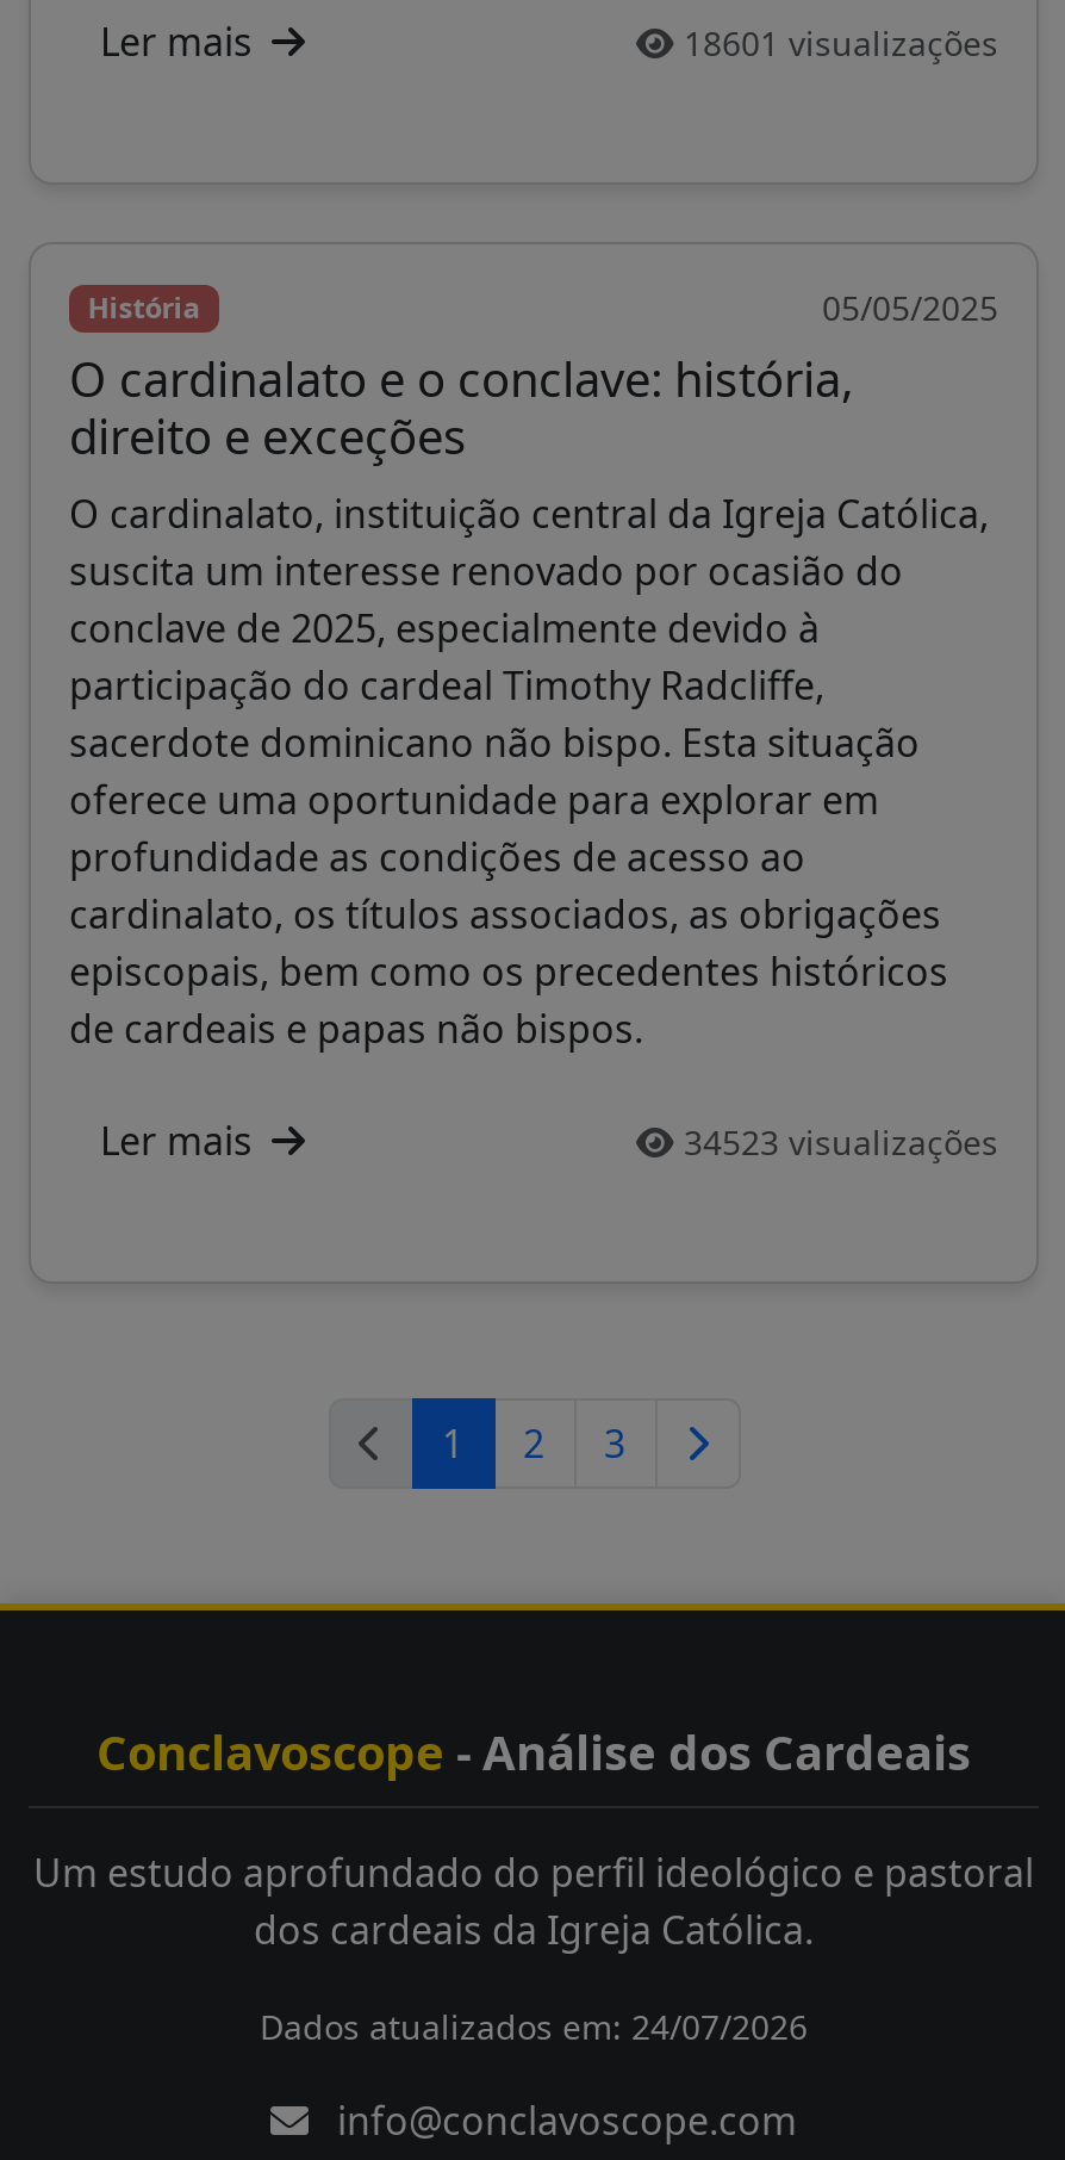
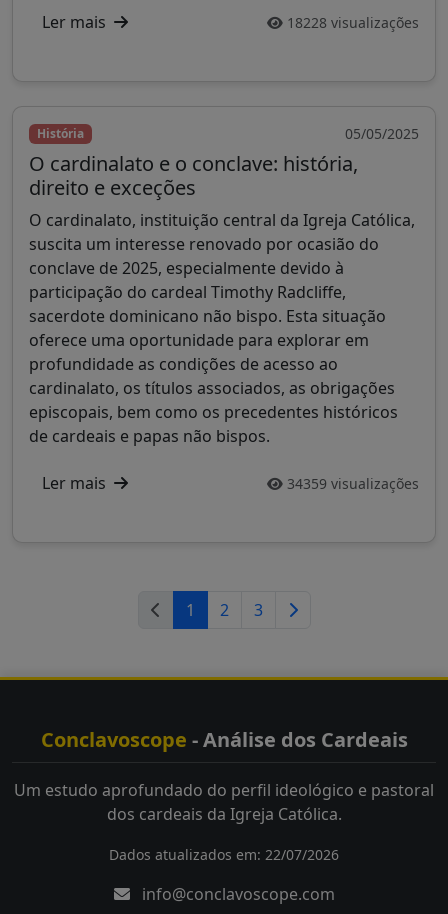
- 18601 visualizações
+ 18228 visualizações

- 34523 visualizações
+ 34359 visualizações

- Dados atualizados em: 24/07/2026
+ Dados atualizados em: 22/07/2026
